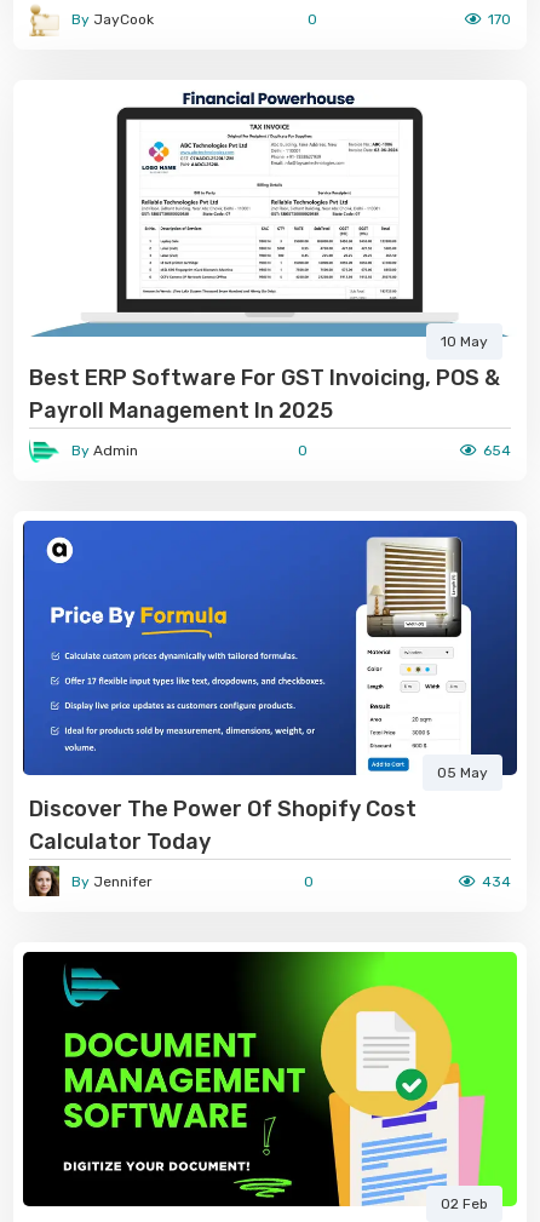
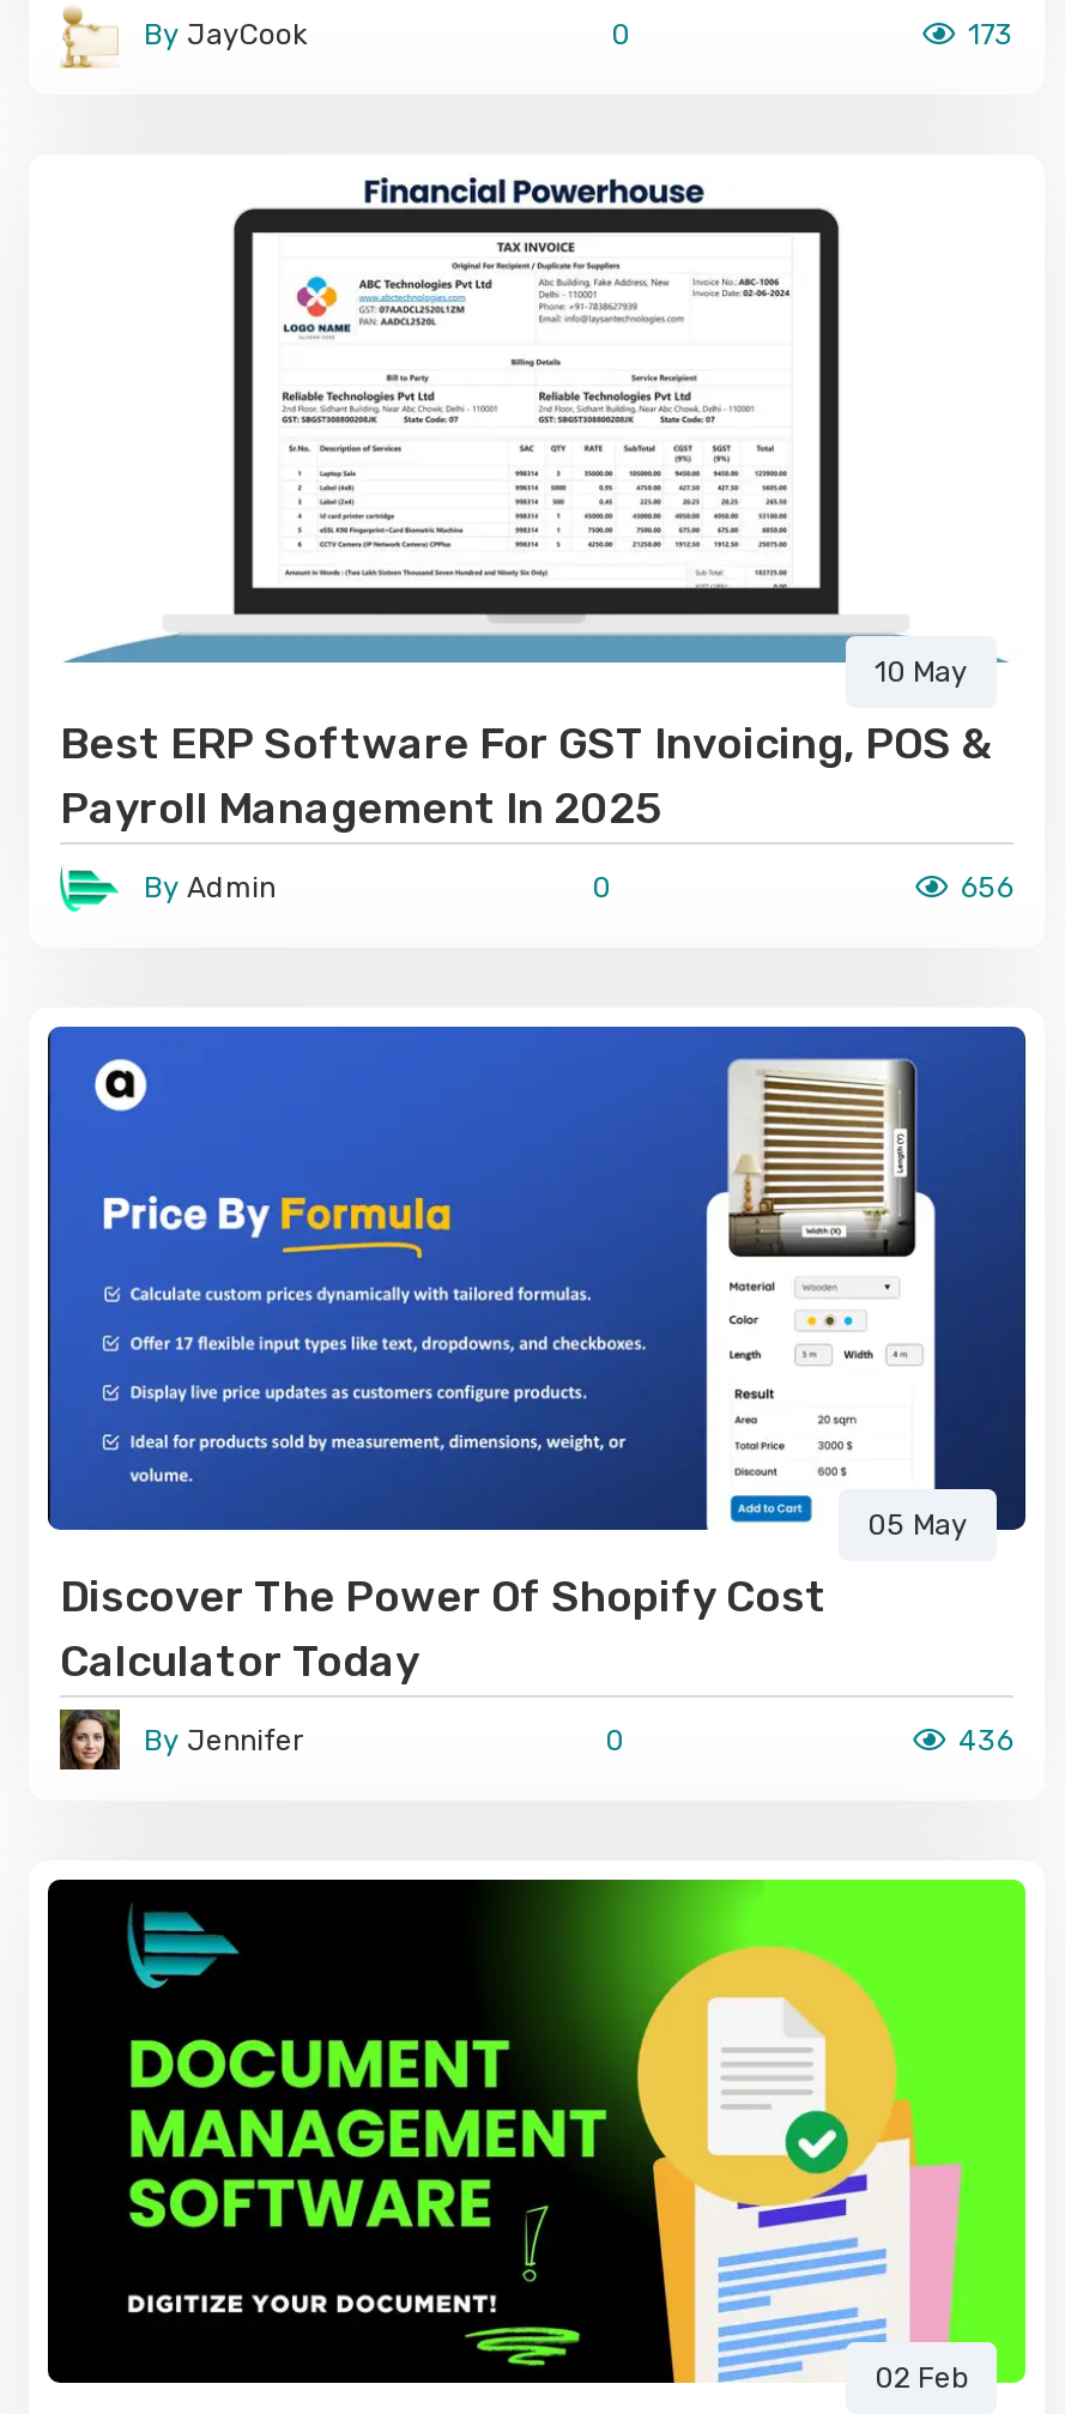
- 170
+ 173

- 654
+ 656

- 434
+ 436
